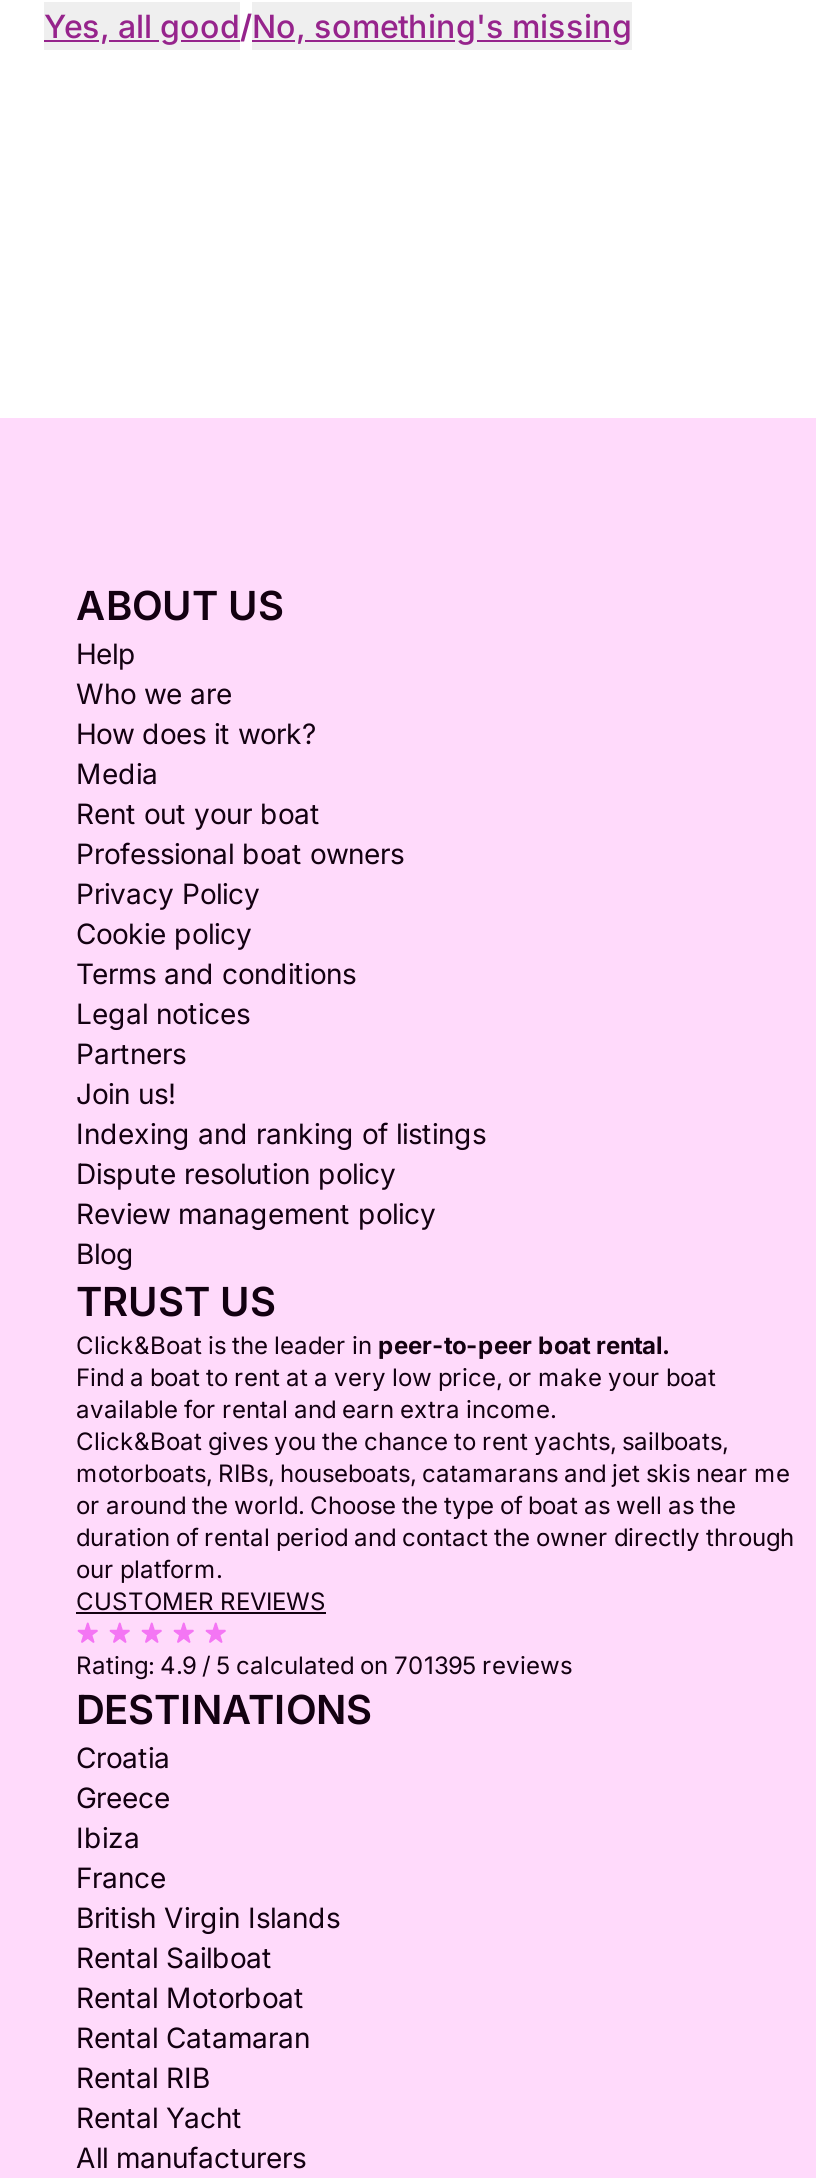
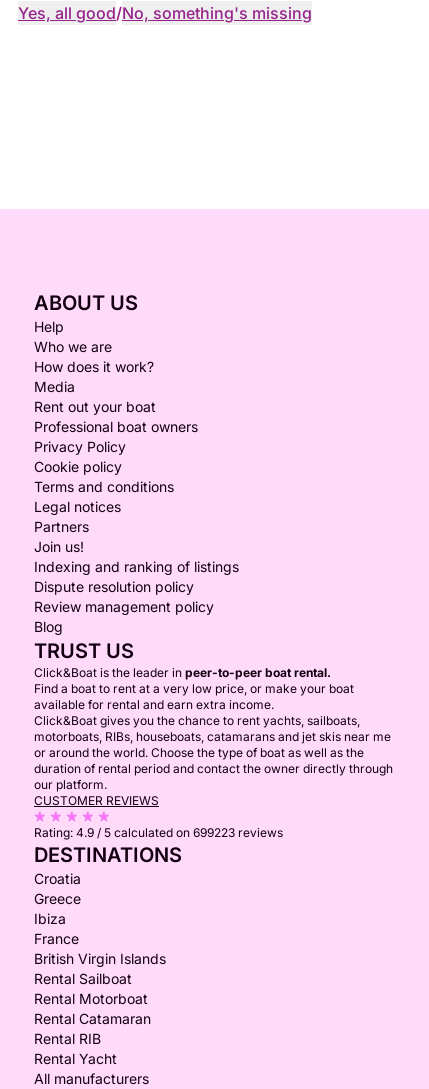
- Rating: 4.9 / 5 calculated on 701395 reviews
+ Rating: 4.9 / 5 calculated on 699223 reviews
